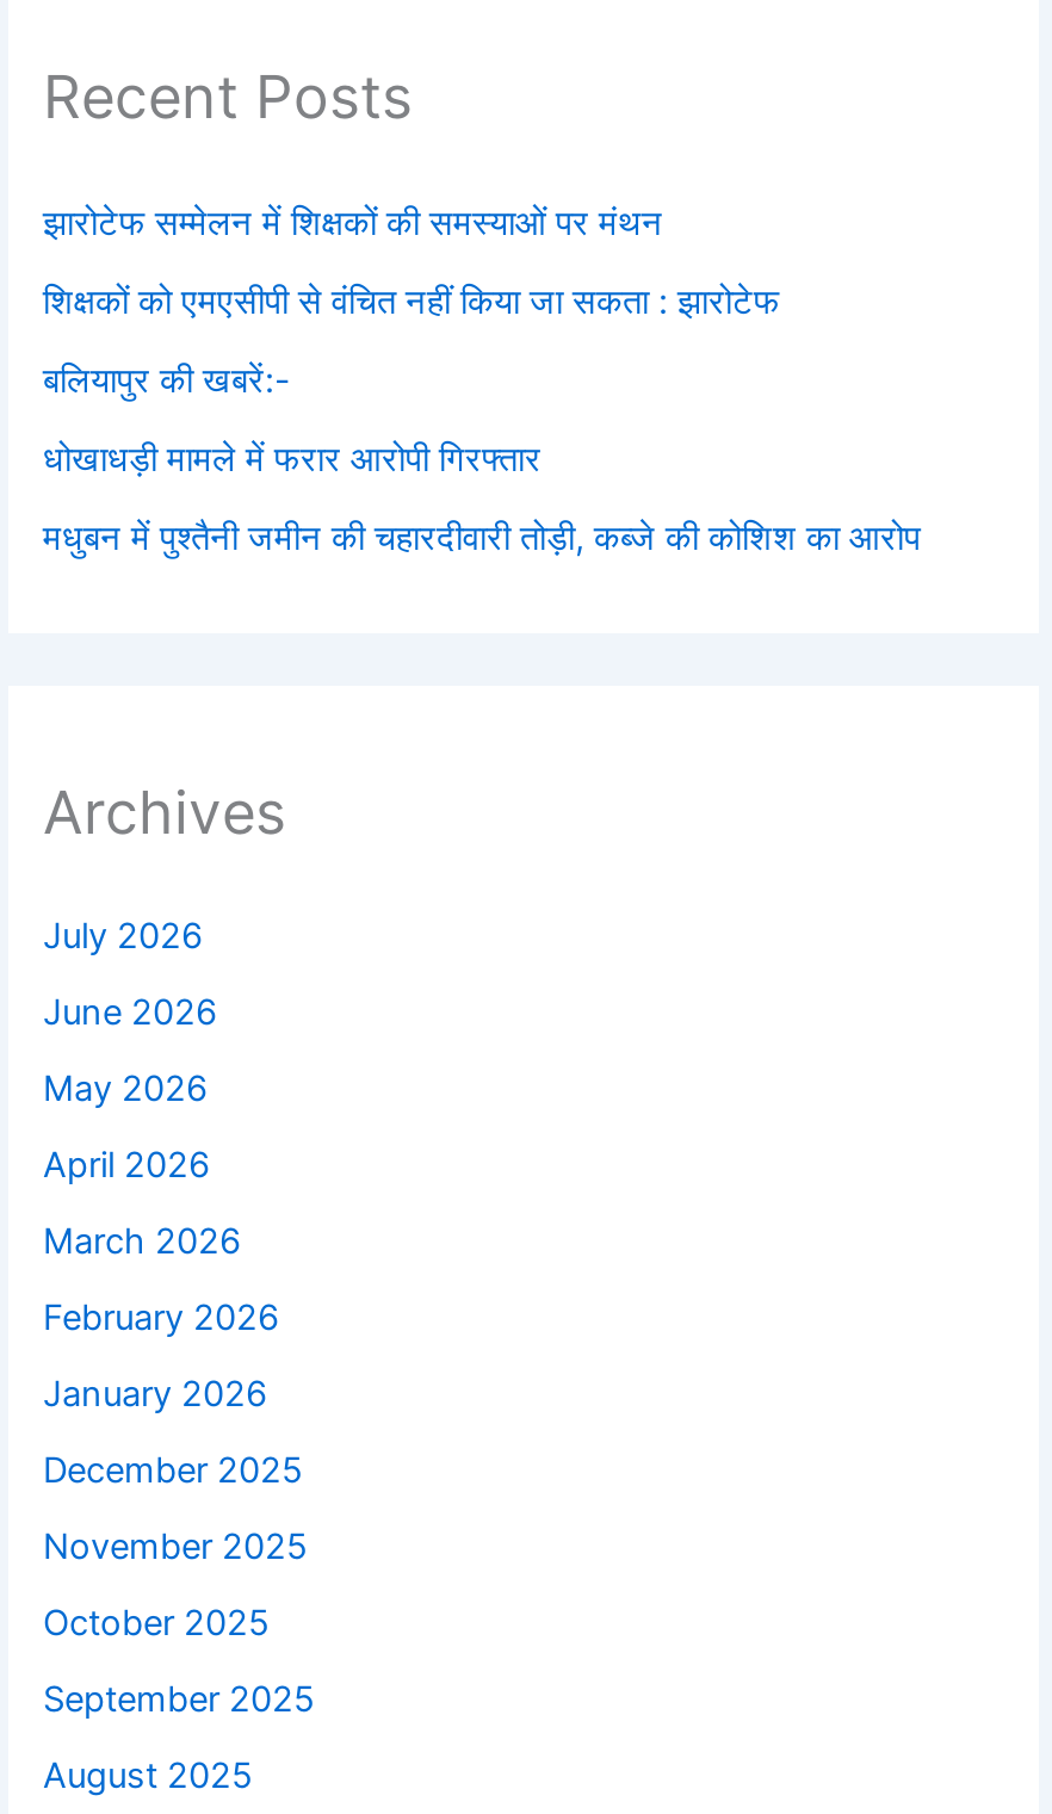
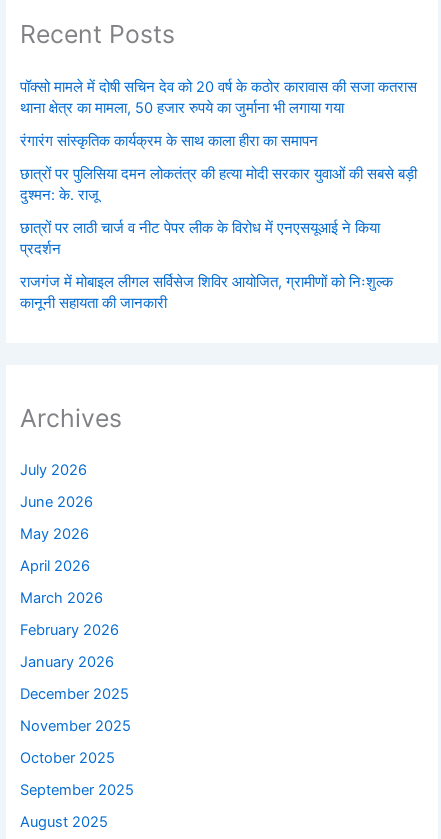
- झारोटेफ सम्मेलन में शिक्षकों की समस्याओं पर मंथन
+ पॉक्सो मामले में दोषी सचिन देव को 20 वर्ष के कठोर कारावास की सजा कतरास
+ थाना क्षेत्र का मामला, 50 हजार रुपये का जुर्माना भी लगाया गया

- शिक्षकों को एमएसीपी से वंचित नहीं किया जा सकता : झारोटेफ
+ रंगारंग सांस्कृतिक कार्यक्रम के साथ काला हीरा का समापन

- बलियापुर की खबरें:-
+ छात्रों पर पुलिसिया दमन लोकतंत्र की हत्या मोदी सरकार युवाओं की सबसे बड़ी
+ दुश्मन: के. राजू

- धोखाधड़ी मामले में फरार आरोपी गिरफ्तार
+ छात्रों पर लाठी चार्ज व नीट पेपर लीक के विरोध में एनएसयूआई ने किया
+ प्रदर्शन

- मधुबन में पुश्तैनी जमीन की चहारदीवारी तोड़ी, कब्जे की कोशिश का आरोप
+ राजगंज में मोबाइल लीगल सर्विसेज शिविर आयोजित, ग्रामीणों को निःशुल्क
+ कानूनी सहायता की जानकारी
